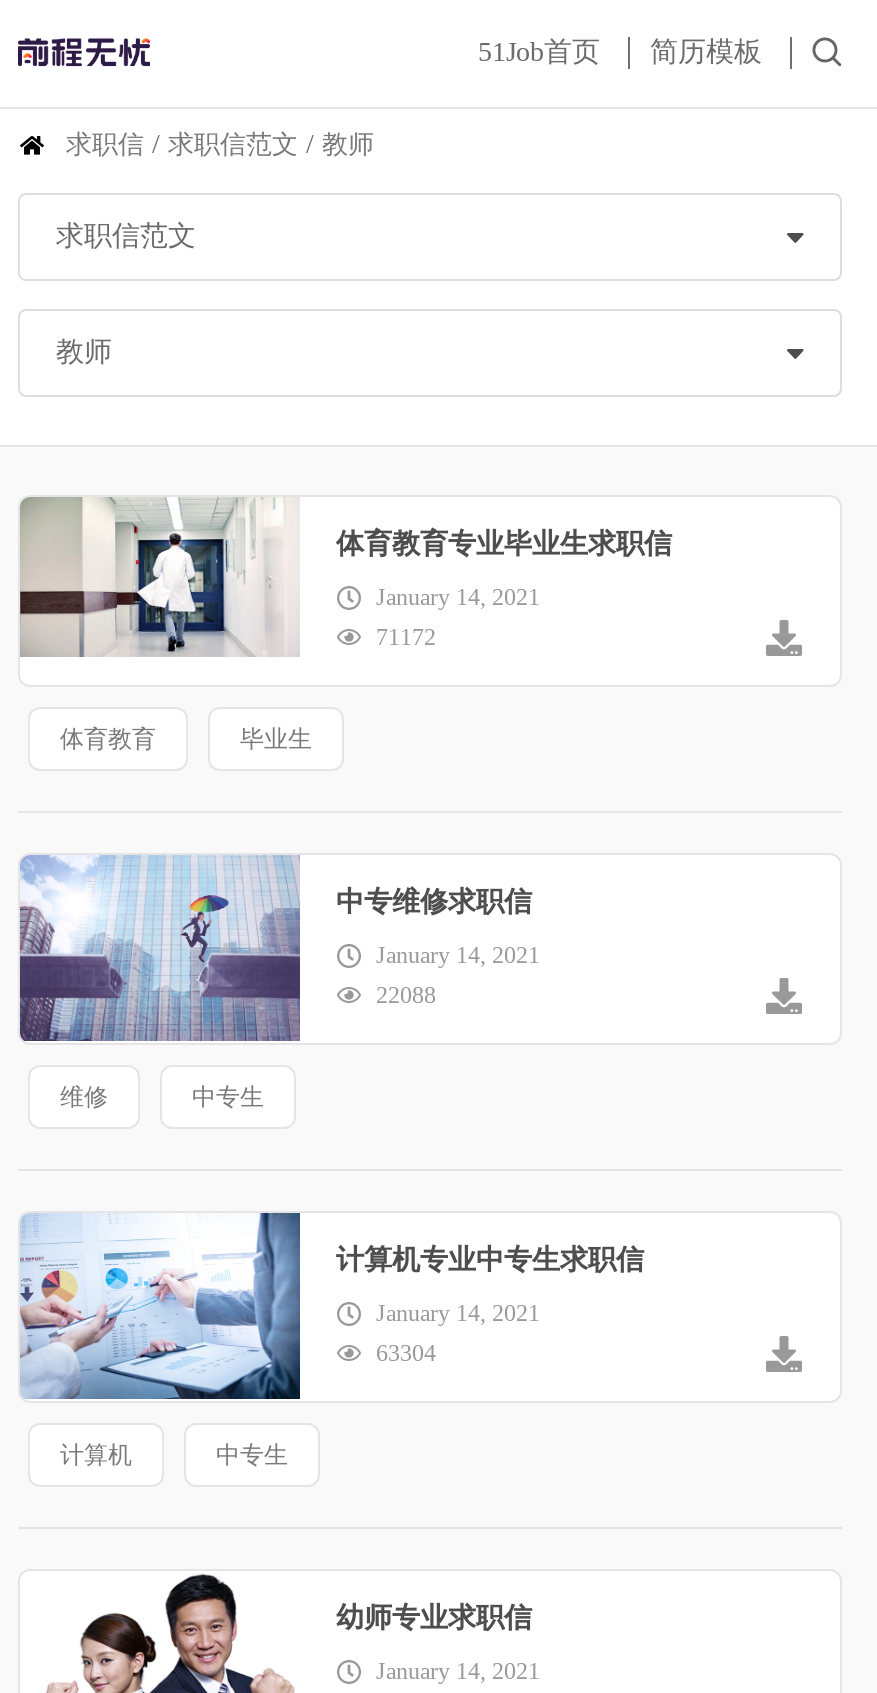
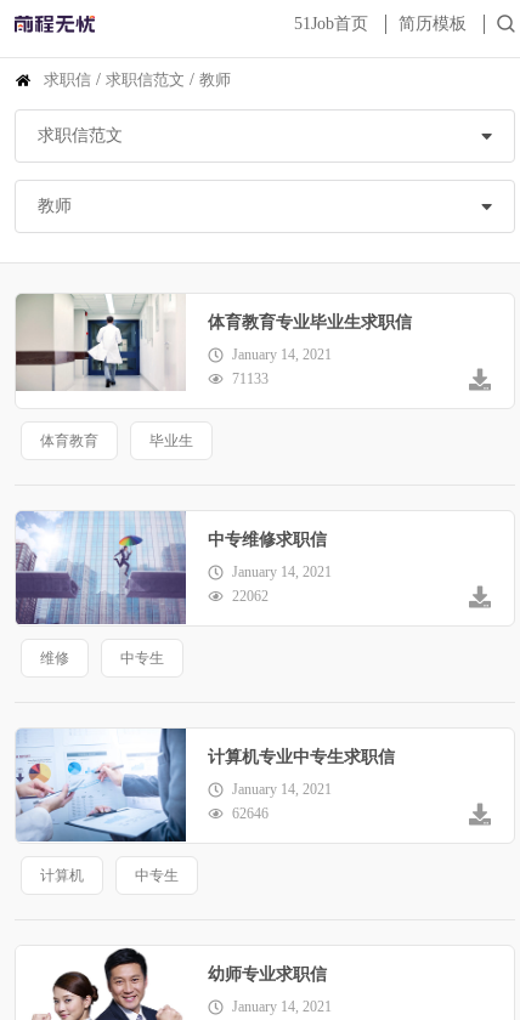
- 71172
+ 71133

- 22088
+ 22062

- 63304
+ 62646
